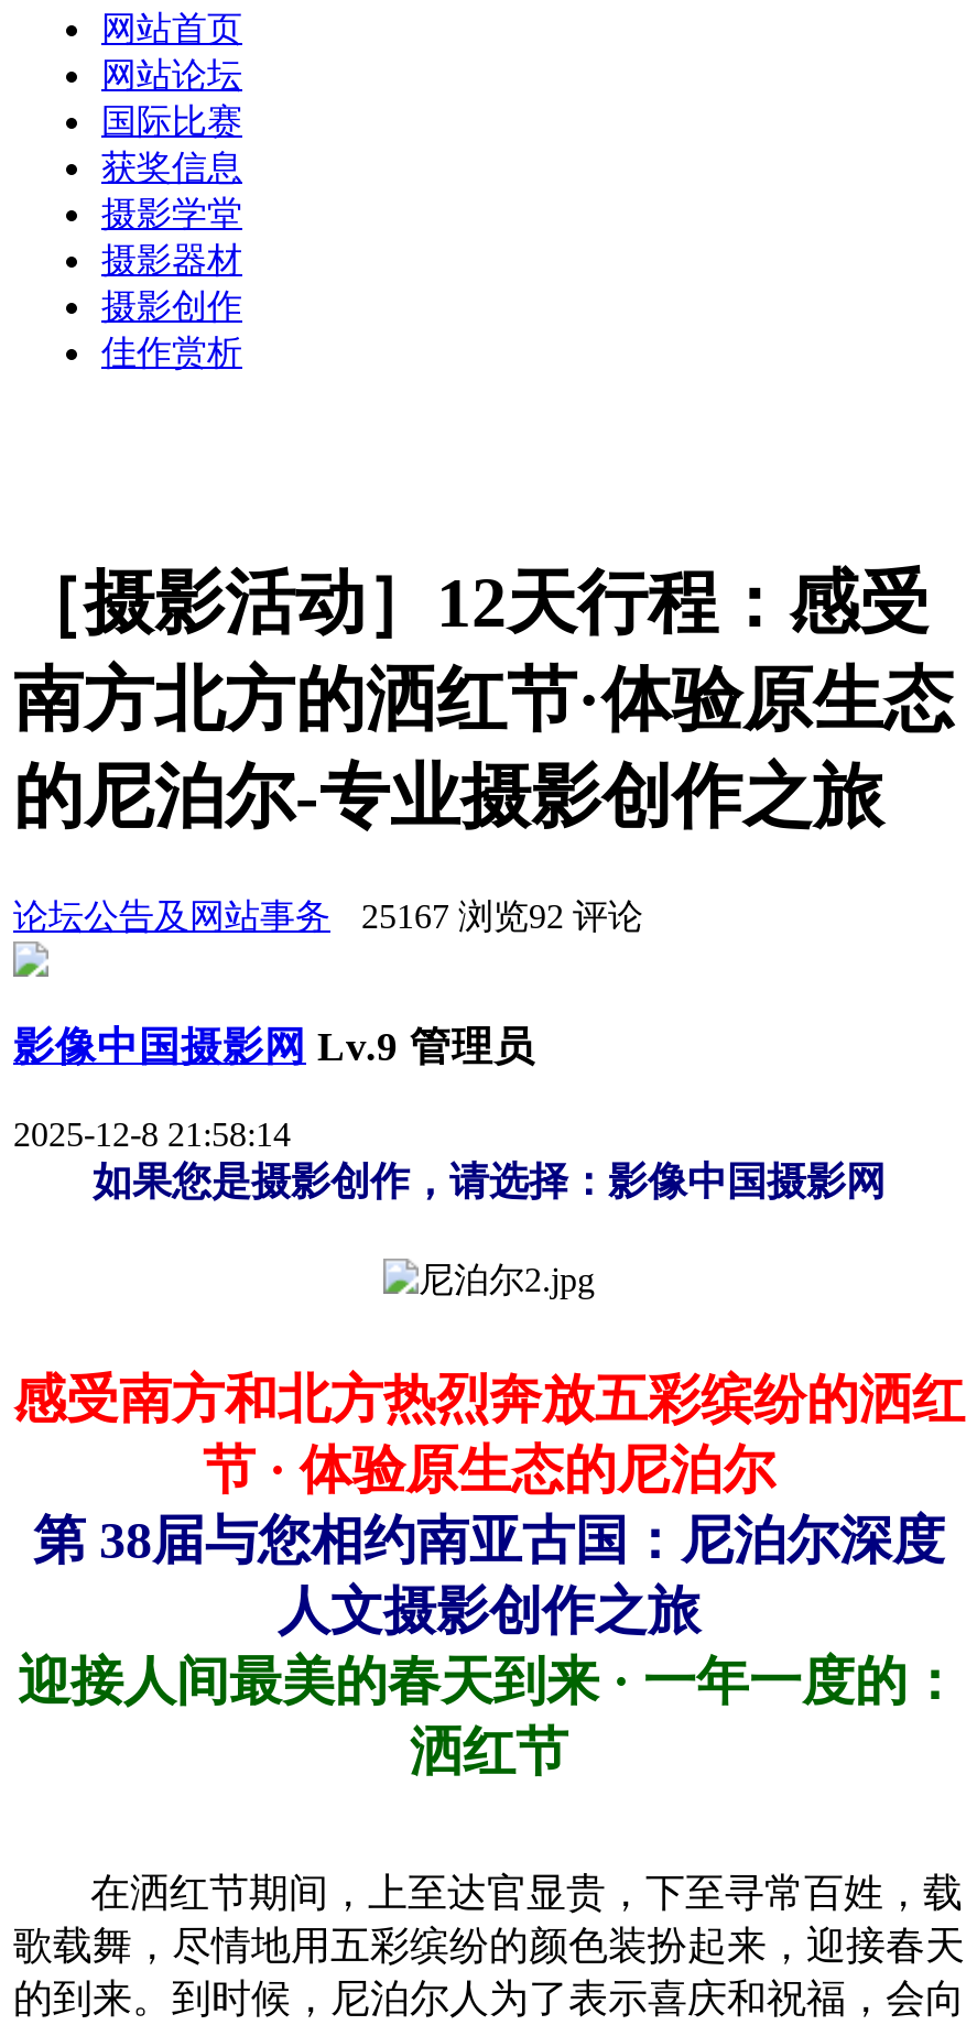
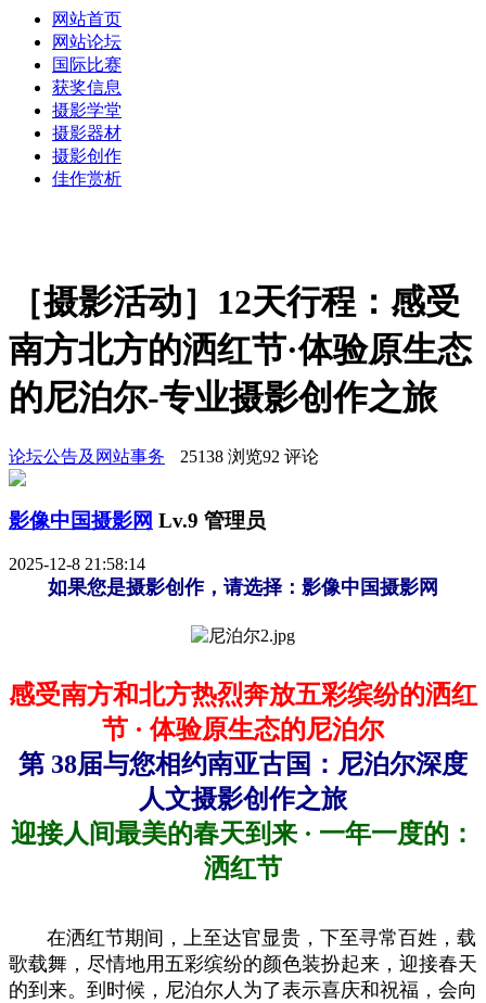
- 论坛公告及网站事务 25167 浏览92 评论
+ 论坛公告及网站事务 25138 浏览92 评论
